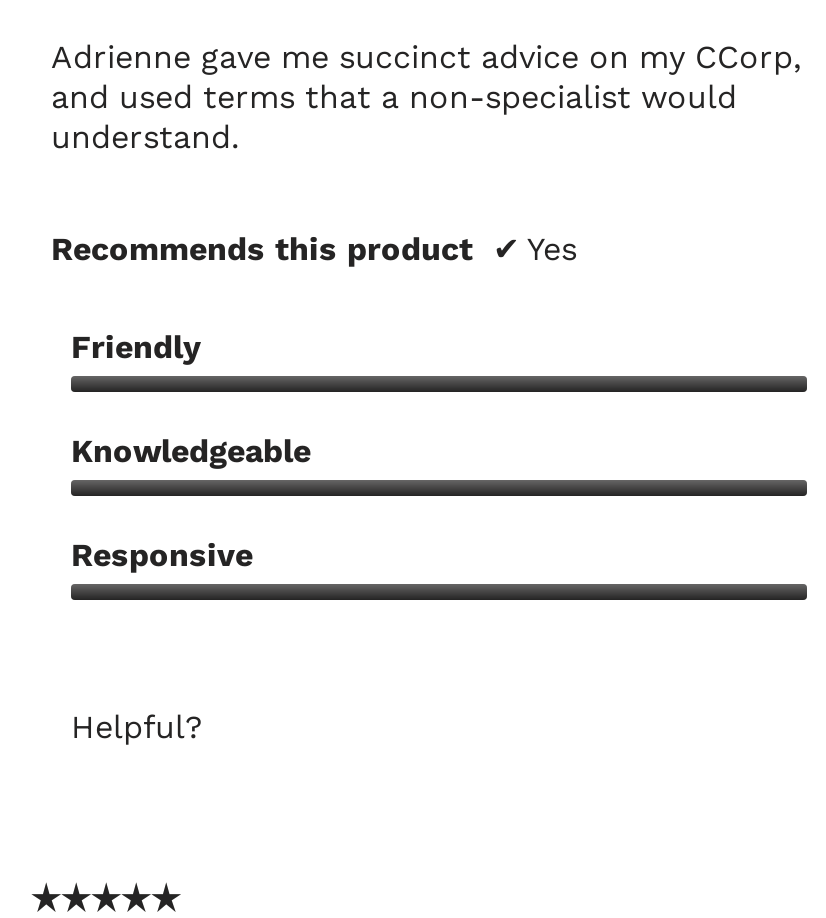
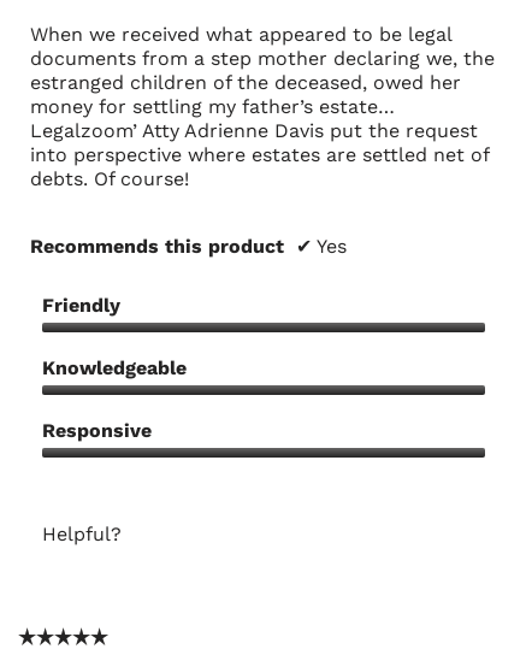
- Adrienne gave me succinct advice on my CCorp,
- and used terms that a non-specialist would
- understand.
+ When we received what appeared to be legal
+ documents from a step mother declaring we, the
+ estranged children of the deceased, owed her
+ money for settling my father’s estate…
+ Legalzoom’ Atty Adrienne Davis put the request
+ into perspective where estates are settled net of
+ debts. Of course!
